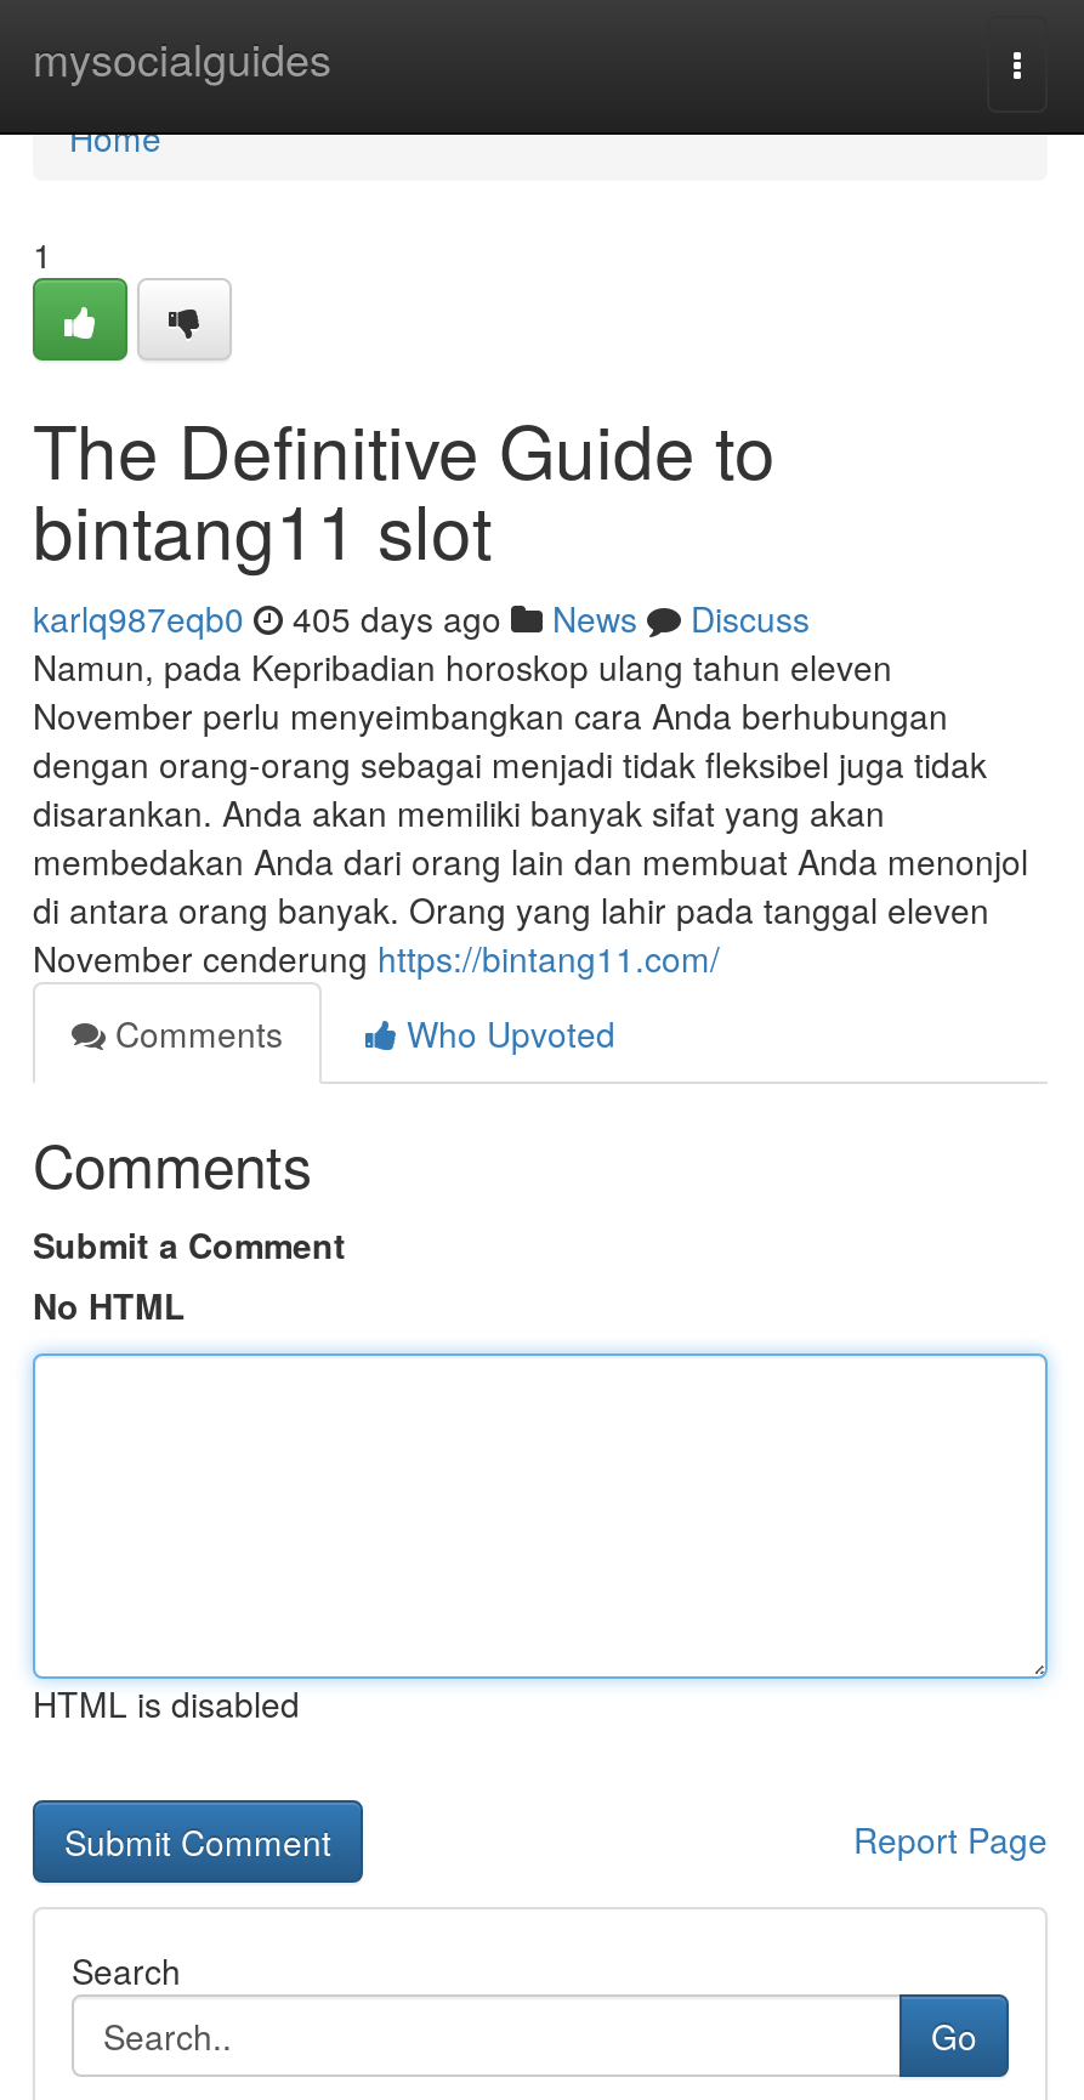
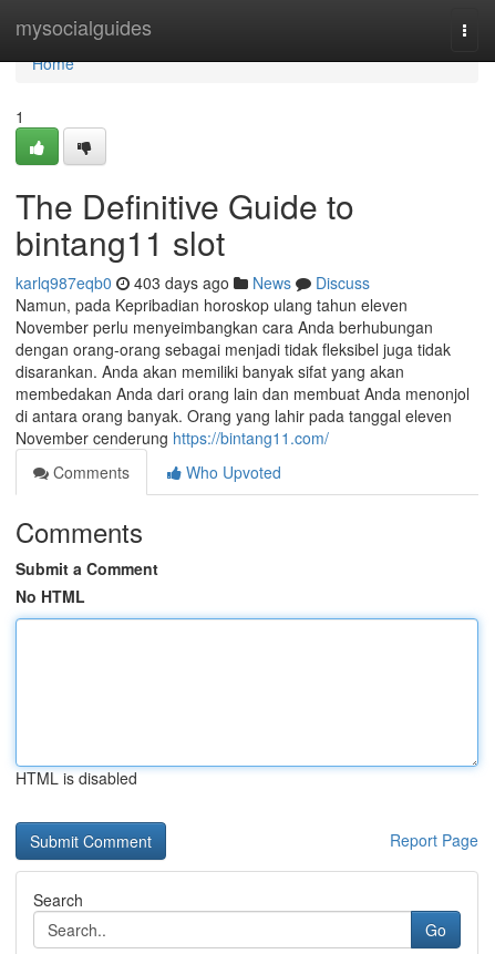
- karlq987eqb0 405 days ago News Discuss
+ karlq987eqb0 403 days ago News Discuss
